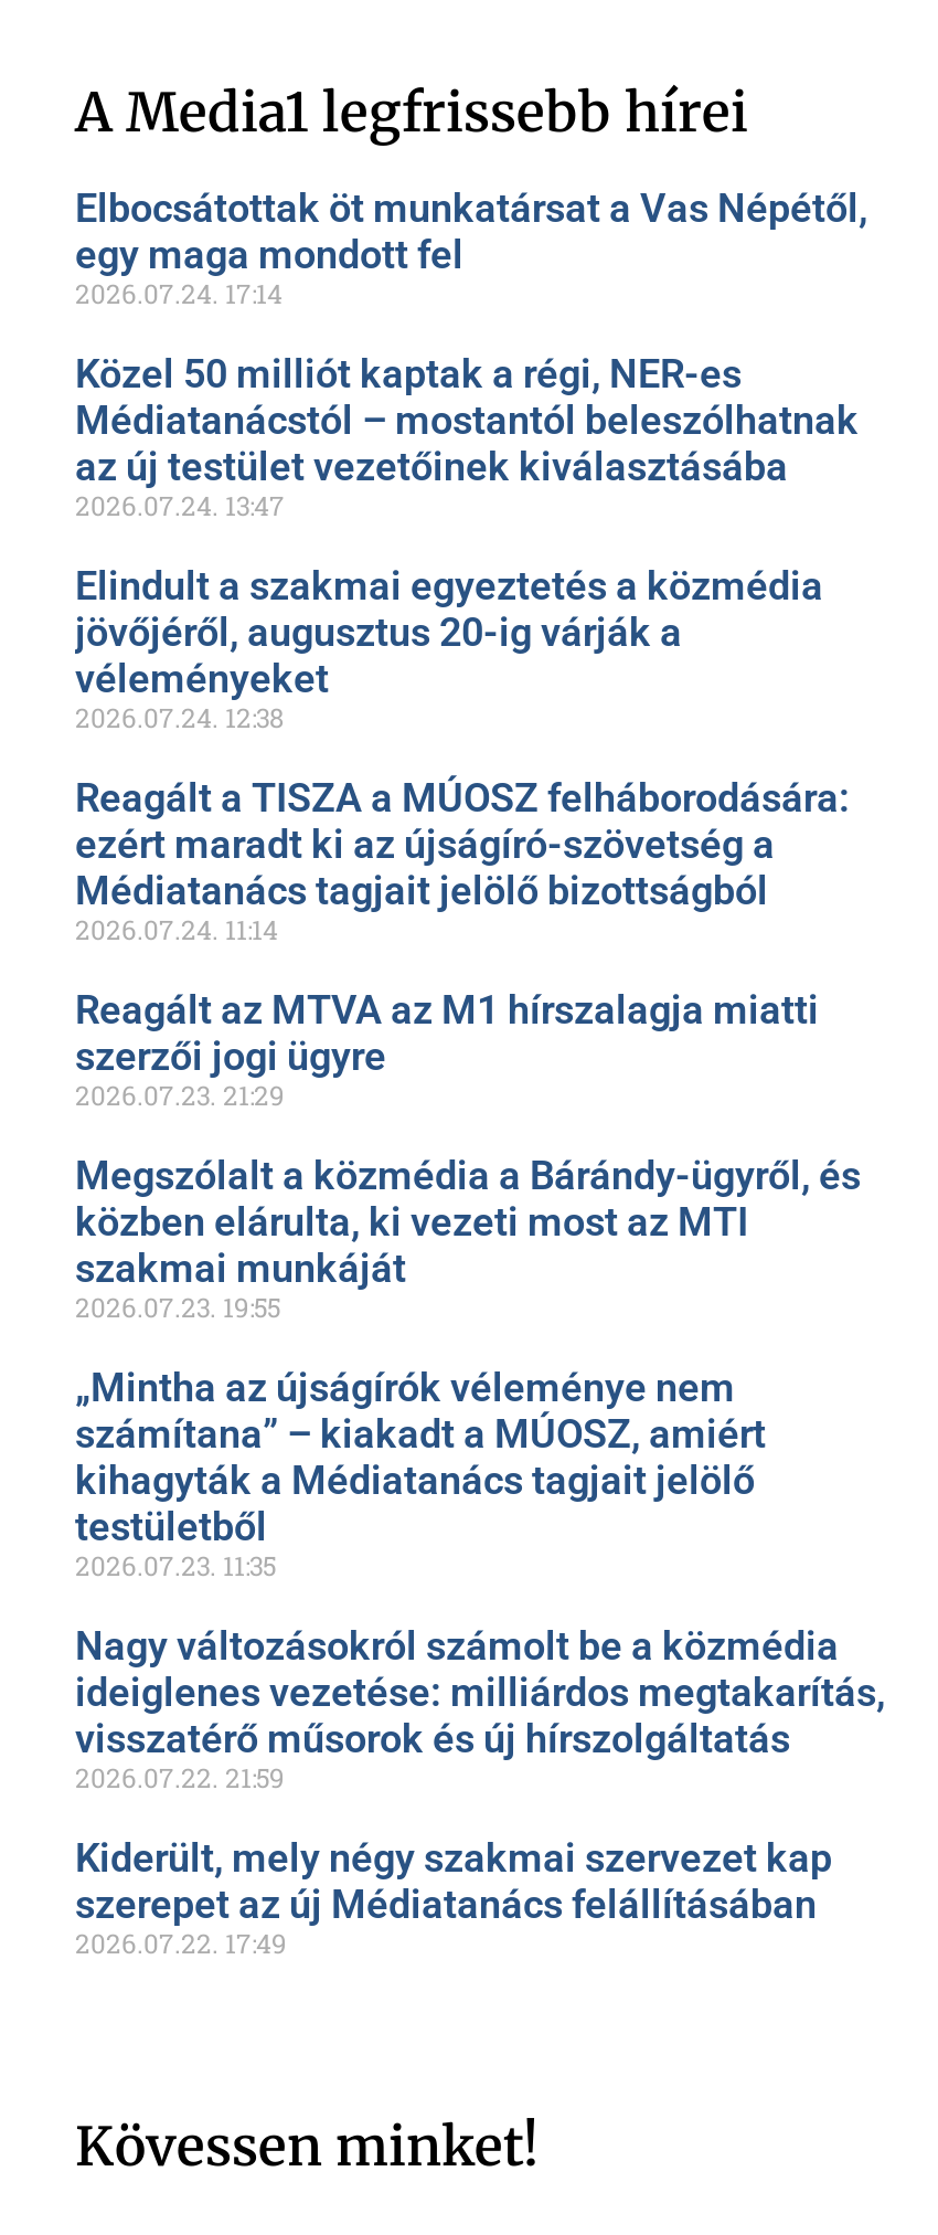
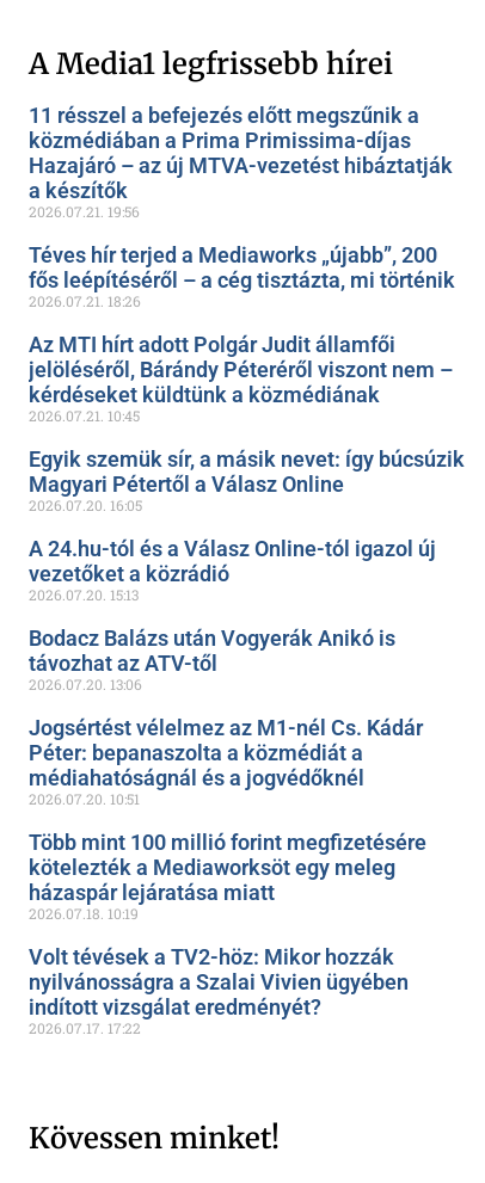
- Elbocsátottak öt munkatársat a Vas Népétől,
- egy maga mondott fel
- 2026.07.24.17:14
+ 11 résszel a befejezés előtt megszűnik a
+ közmédiában a Prima Primissima-díjas
+ Hazajáró – az új MTVA-vezetést hibáztatják
+ a készítők
+ 2026.07.21. 19:56

- Közel 50 milliót kaptak a régi, NER-es
- Médiatanácstól – mostantól beleszólhatnak
- az új testület vezetőinek kiválasztásába
- 2026.07.24. 13:47
+ Téves hír terjed a Mediaworks „újabb”, 200
+ fős leépítéséről – a cég tisztázta, mi történik
+ 2026.07.21. 18:26

- Elindult a szakmai egyeztetés a közmédia
- jövőjéről, augusztus 20-ig várják a
- véleményeket
- 2026.07.24. 12:38
+ Az MTI hírt adott Polgár Judit államfői
+ jelöléséről, Bárándy Péteréről viszont nem –
+ kérdéseket küldtünk a közmédiának
+ 2026.07.21. 10:45

- Reagált a TISZA a MÚOSZ felháborodására:
- ezért maradt ki az újságíró-szövetség a
- Médiatanács tagjait jelölő bizottságból
- 2026.07.24. 11:14
+ Egyik szemük sír, a másik nevet: így búcsúzik
+ Magyari Pétertől a Válasz Online
+ 2026.07.20. 16:05

- Reagált az MTVA az M1 hírszalagja miatti
- szerzői jogi ügyre
- 2026.07.23.21:29
+ A 24.hu-tól és a Válasz Online-tól igazol új
+ vezetőket a közrádió
+ 2026.07.20.15:13

- Megszólalt a közmédia a Bárándy-ügyről, és
- közben elárulta, ki vezeti most az MTI
- szakmai munkáját
- 2026.07.23. 19:55
+ Bodacz Balázs után Vogyerák Anikó is
+ távozhat az ATV-től
+ 2026.07.20. 13:06

- „Mintha az újságírók véleménye nem
- számítana” – kiakadt a MÚOSZ, amiért
- kihagyták a Médiatanács tagjait jelölő
- testületből
- 2026.07.23. 11:35
+ Jogsértést vélelmez az M1-nél Cs. Kádár
+ Péter: bepanaszolta a közmédiát a
+ médiahatóságnál és a jogvédőknél
+ 2026.07.20. 10:51

- Nagy változásokról számolt be a közmédia
- ideiglenes vezetése: milliárdos megtakarítás,
- visszatérő műsorok és új hírszolgáltatás
- 2026.07.22. 21:59
+ Több mint 100 millió forint megfizetésére
+ kötelezték a Mediaworksöt egy meleg
+ házaspár lejáratása miatt
+ 2026.07.18. 10:19

- Kiderült, mely négy szakmai szervezet kap
- szerepet az új Médiatanács felállításában
- 2026.07.22. 17:49
+ Volt tévések a TV2-höz: Mikor hozzák
+ nyilvánosságra a Szalai Vivien ügyében
+ indított vizsgálat eredményét?
+ 2026.07.17. 17:22
